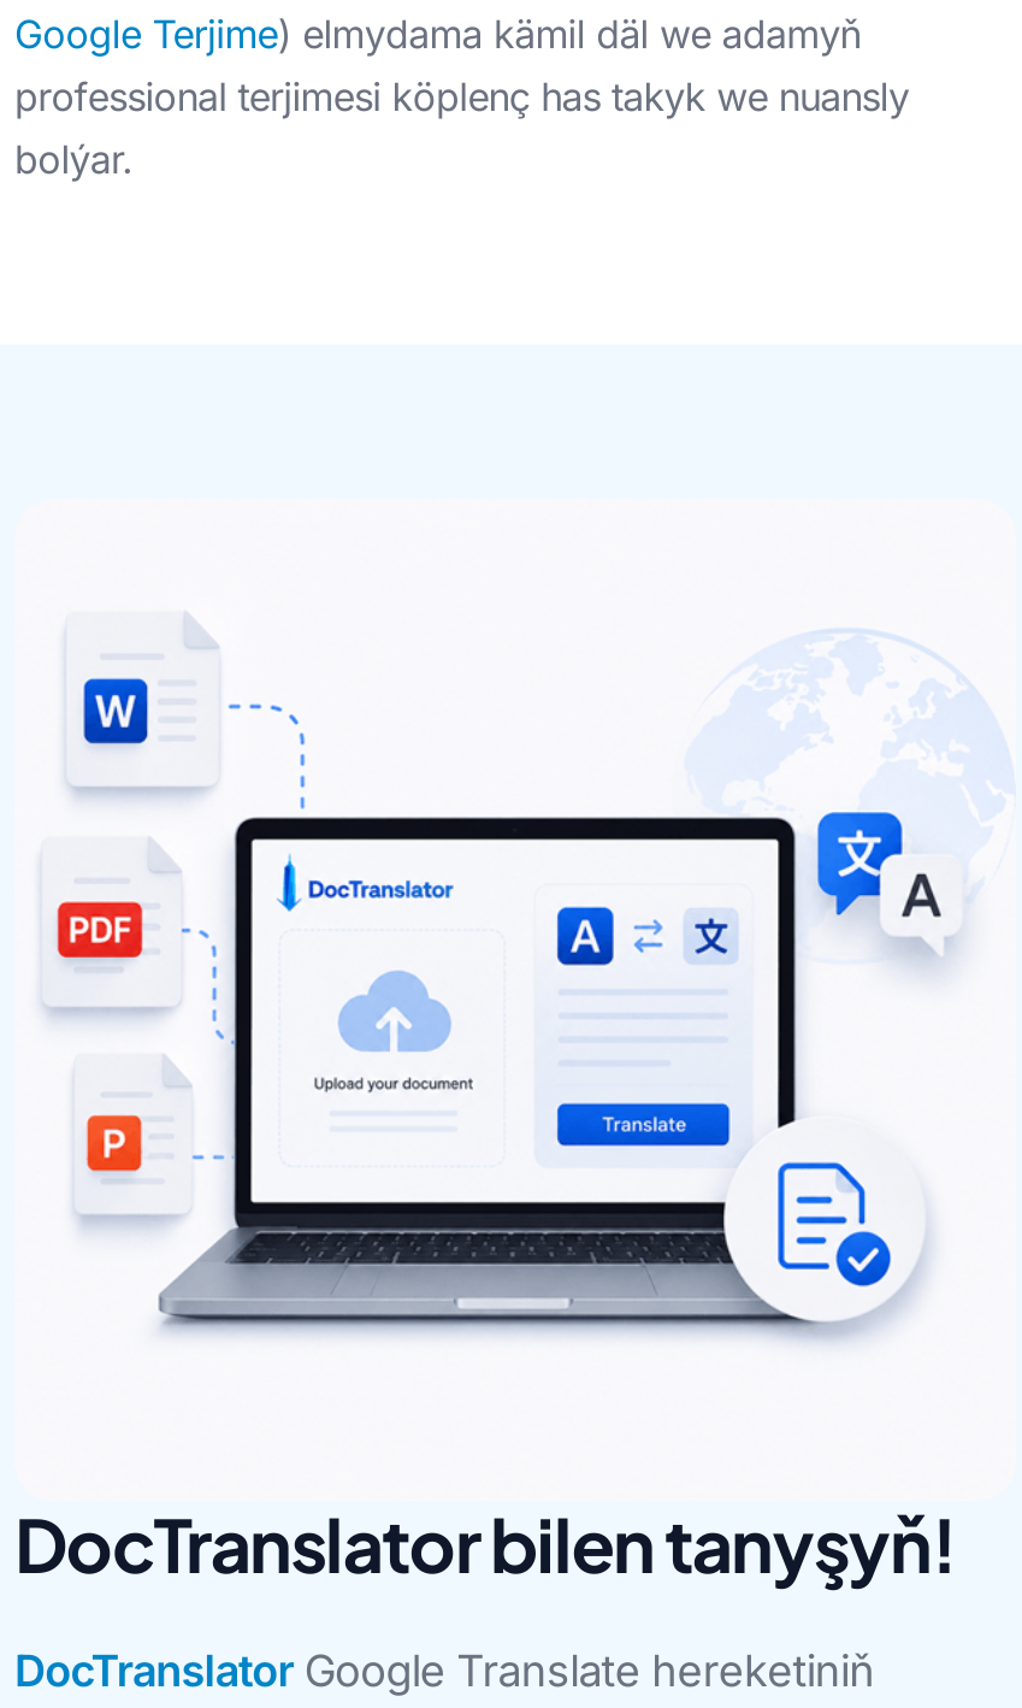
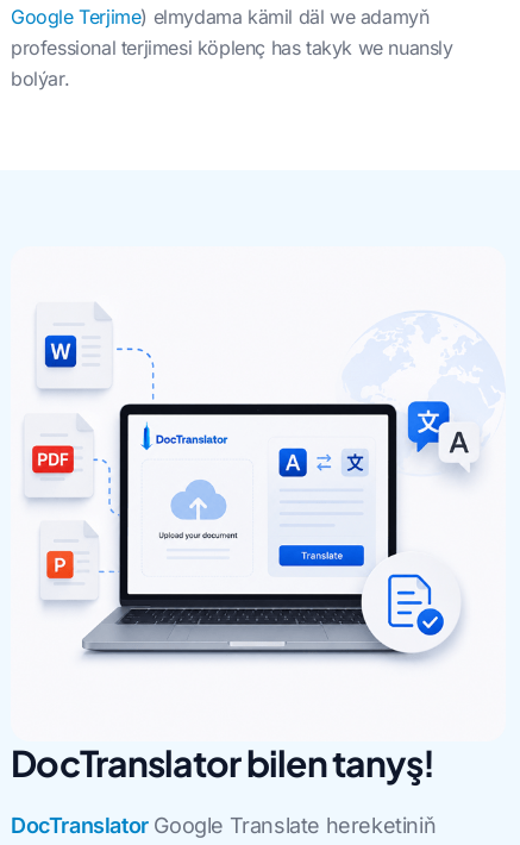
- DocTranslator bilen tanyşyň!
+ DocTranslator bilen tanyş!
